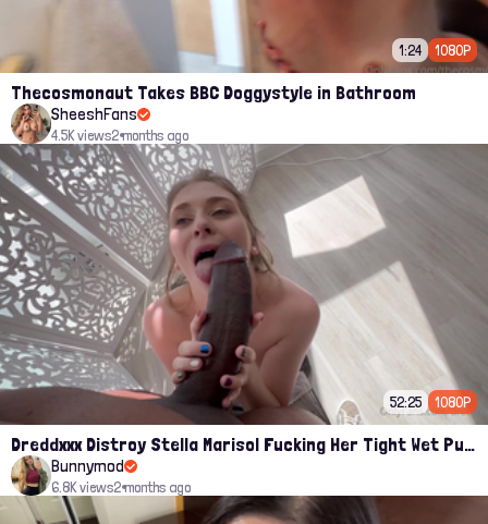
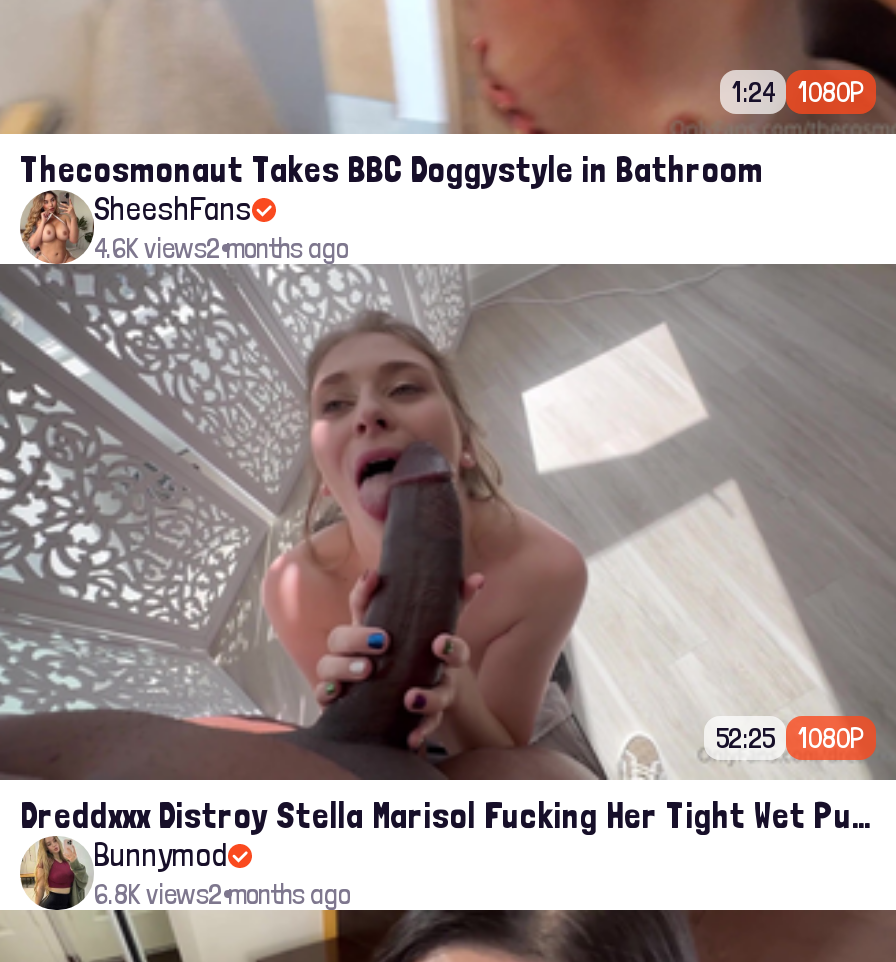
- 4.5K views2 months ago
+ 4.6K views2 months ago
